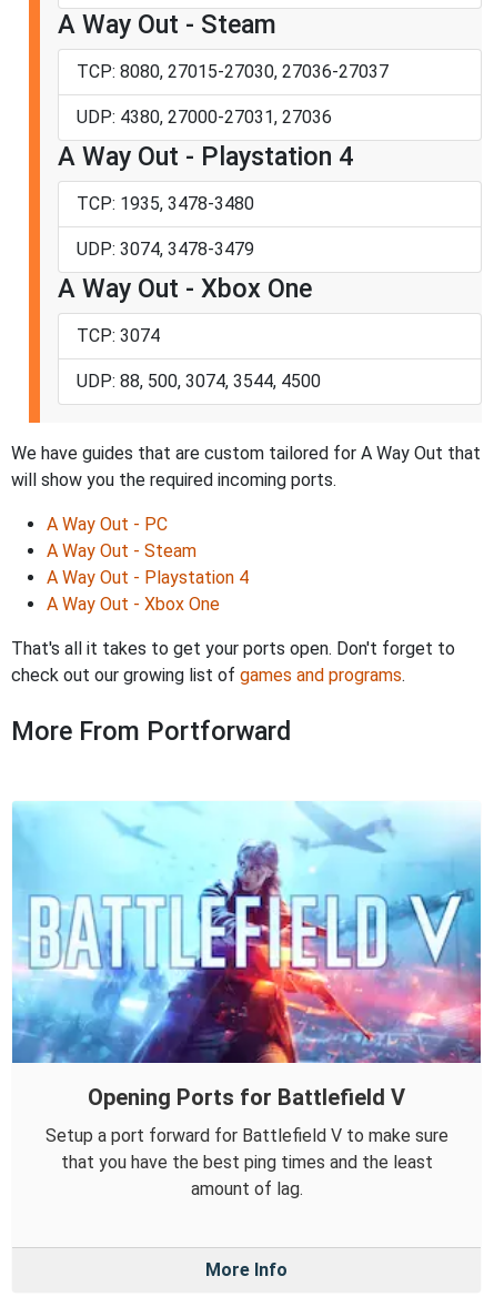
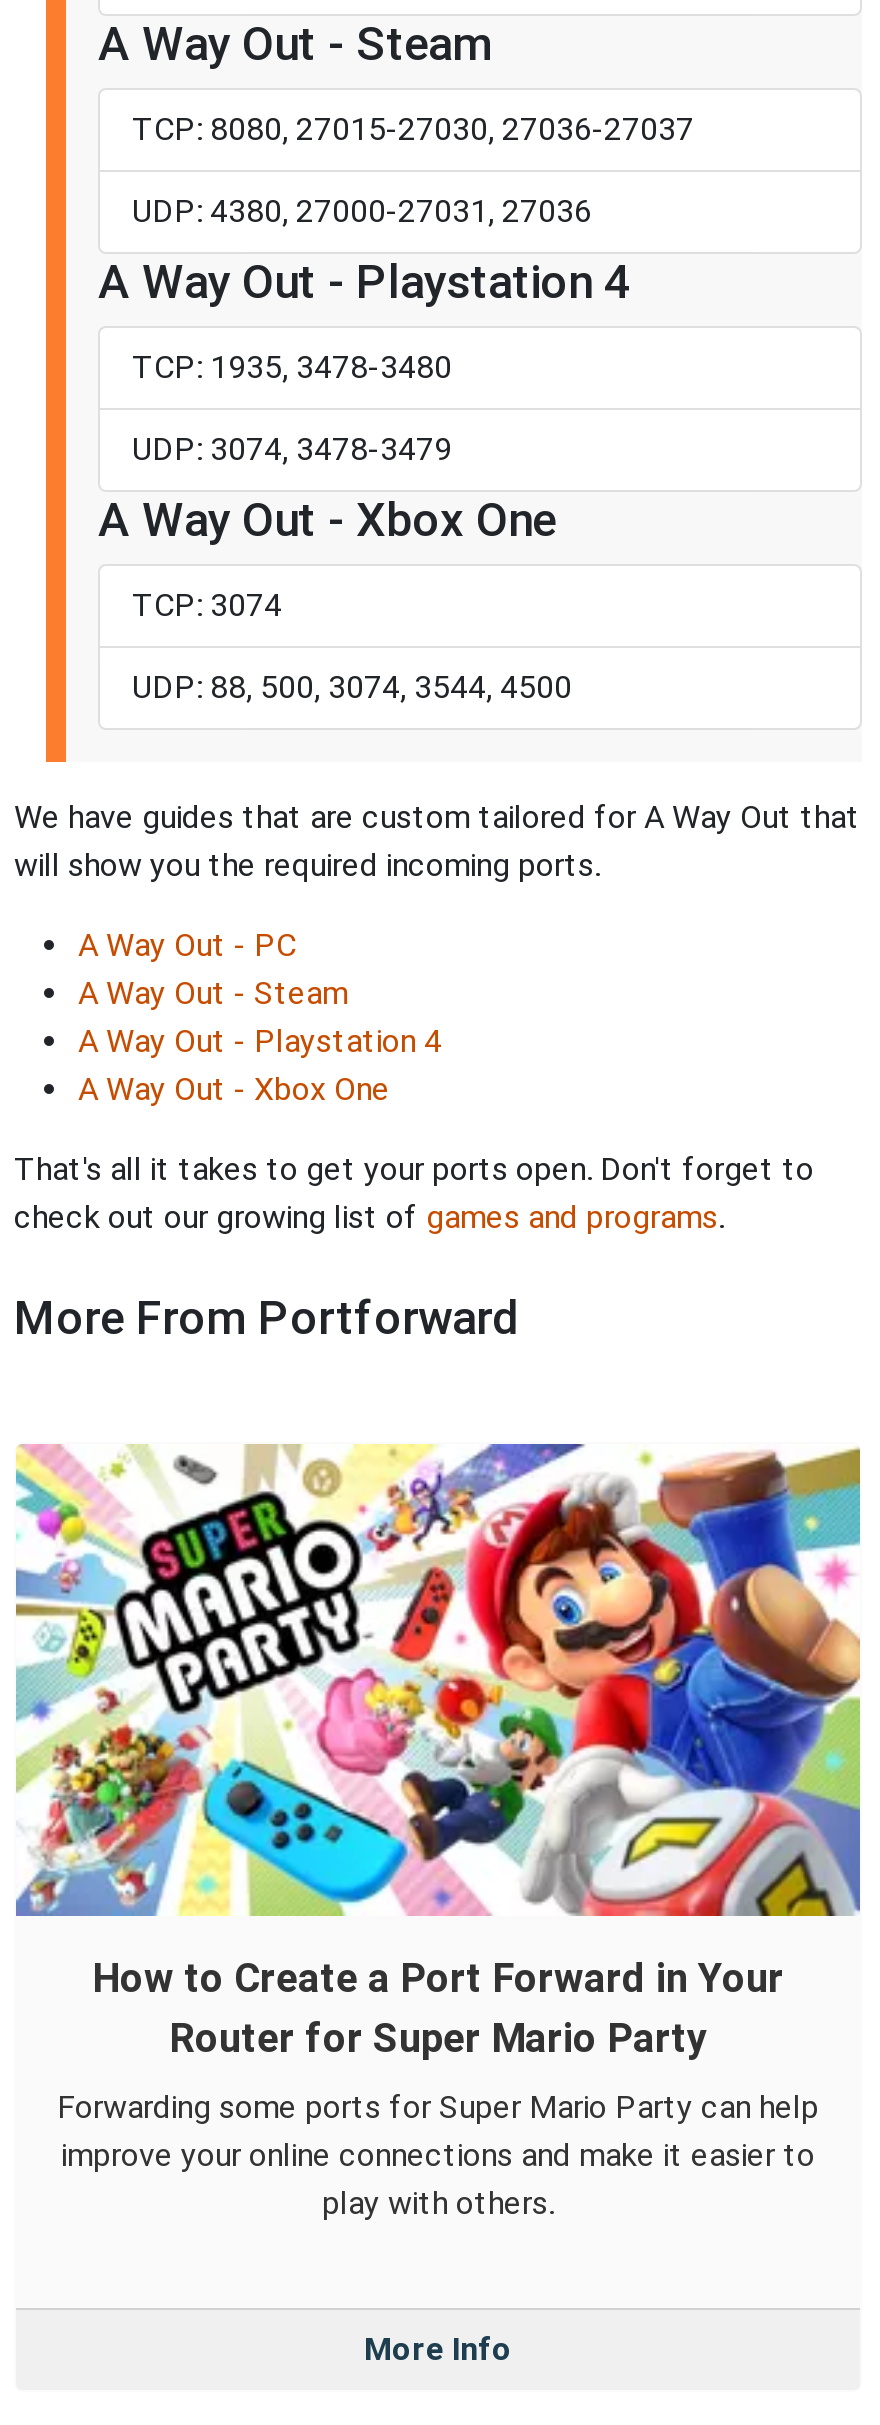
- [image]
- Opening Ports for Battlefield V
+ [image]
+ How to Create a Port Forward in Your
+ Router for Super Mario Party

- Setup a port forward for Battlefield V to make sure
- that you have the best ping times and the least
- amount of lag.
+ Forwarding some ports for Super Mario Party can help
+ improve your online connections and make it easier to
+ play with others.
